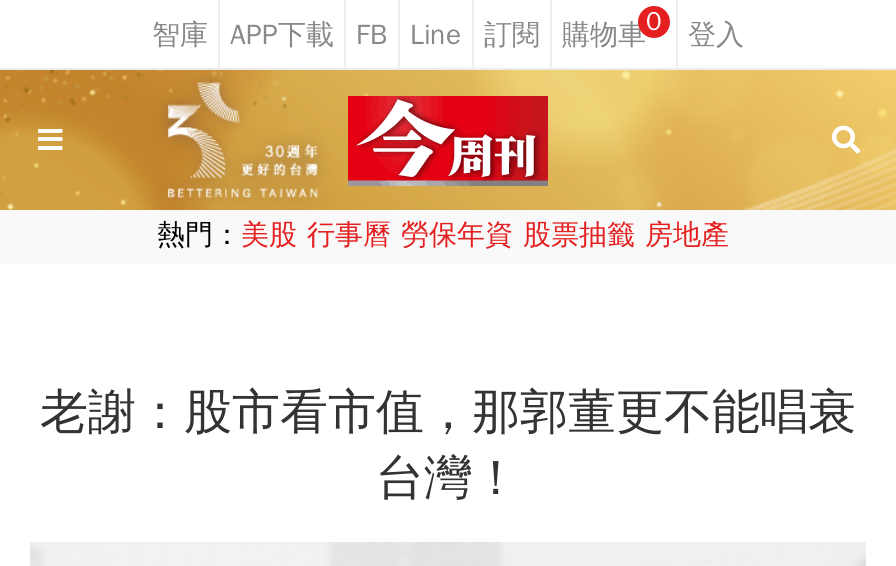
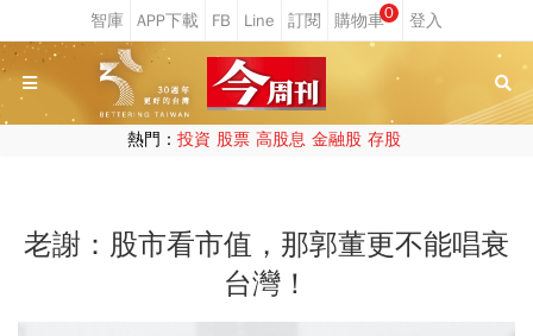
- 熱門：美股 行事曆 勞保年資 股票抽籤 房地產
+ 熱門：投資 股票 高股息 金融股 存股
